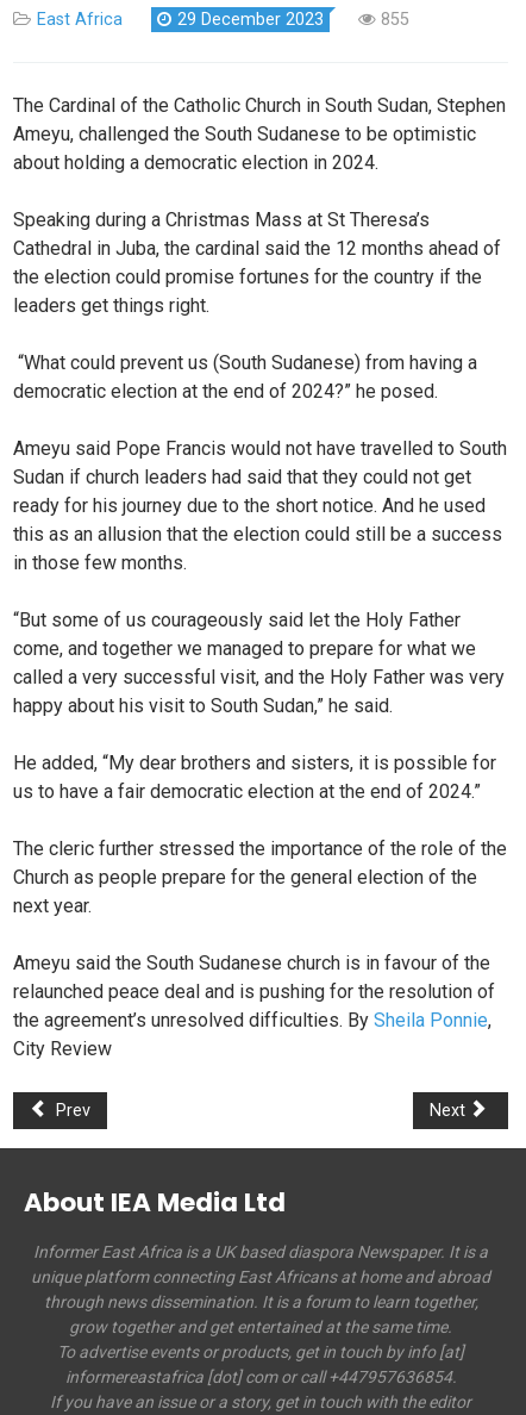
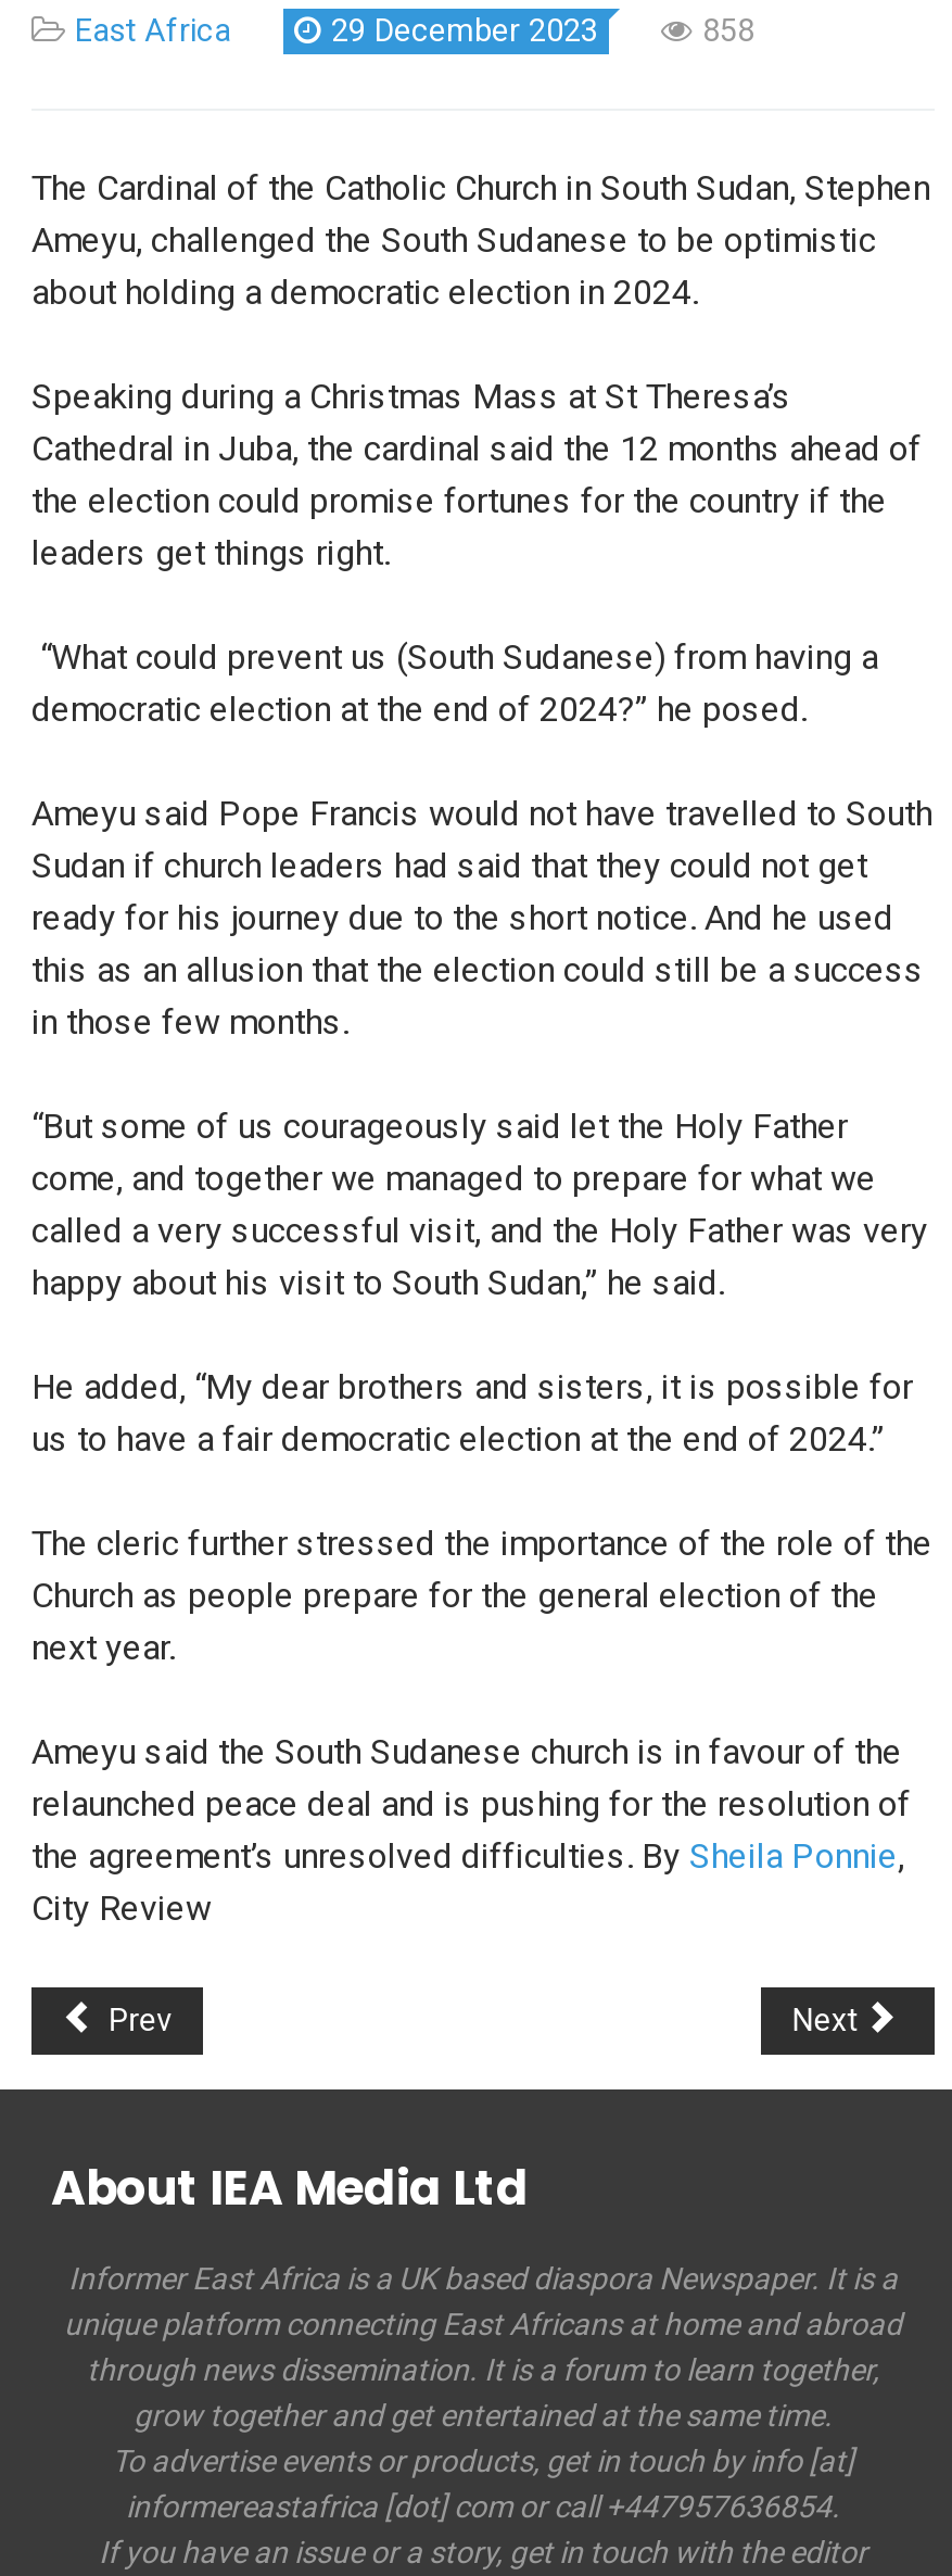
- 855
+ 858
